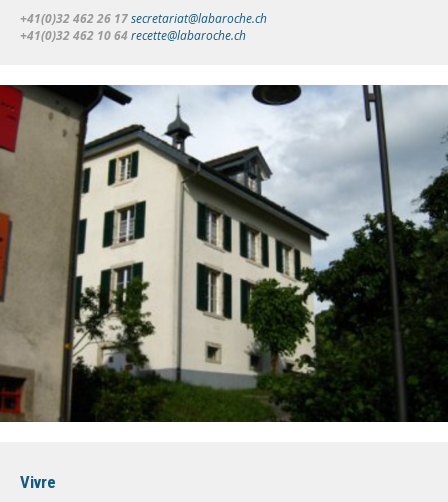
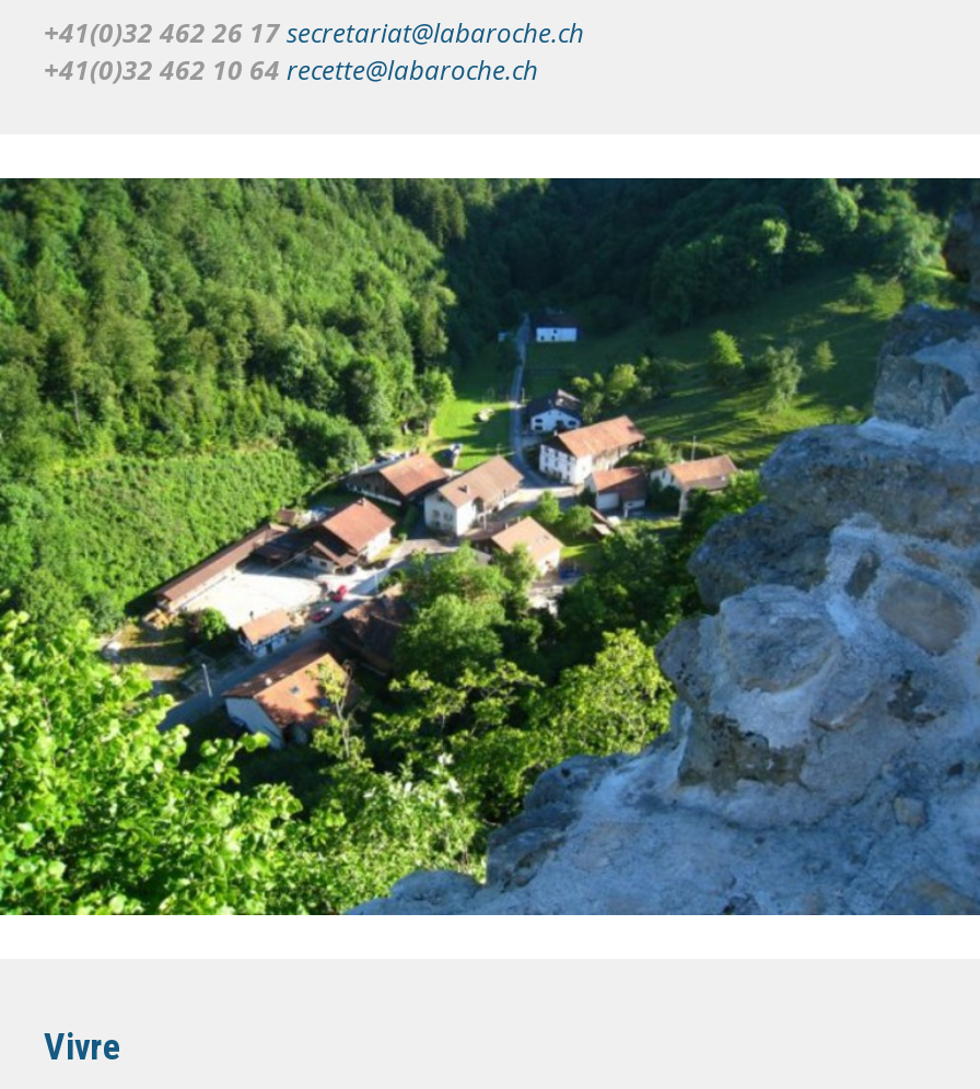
- [image]
+ [image]
